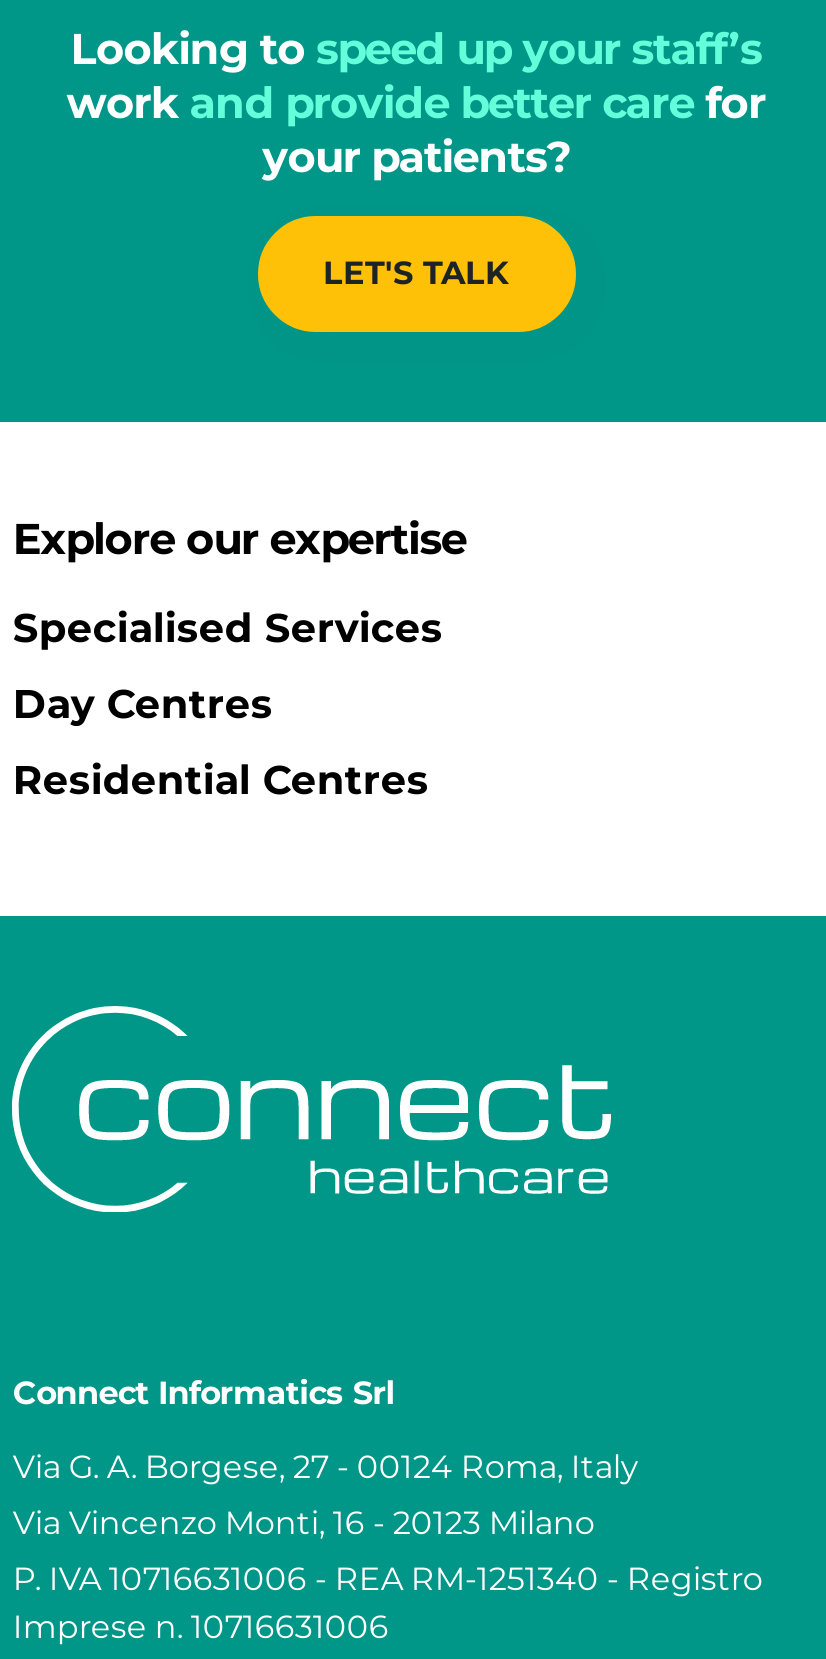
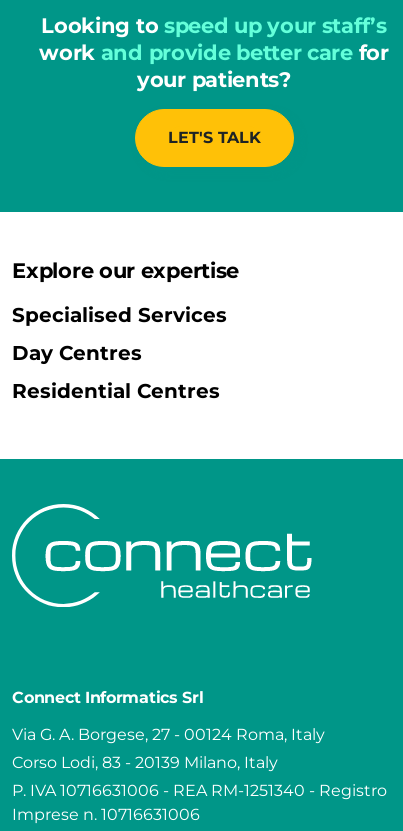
- Via Vincenzo Monti, 16 - 20123 Milano
+ Corso Lodi, 83 - 20139 Milano, Italy
